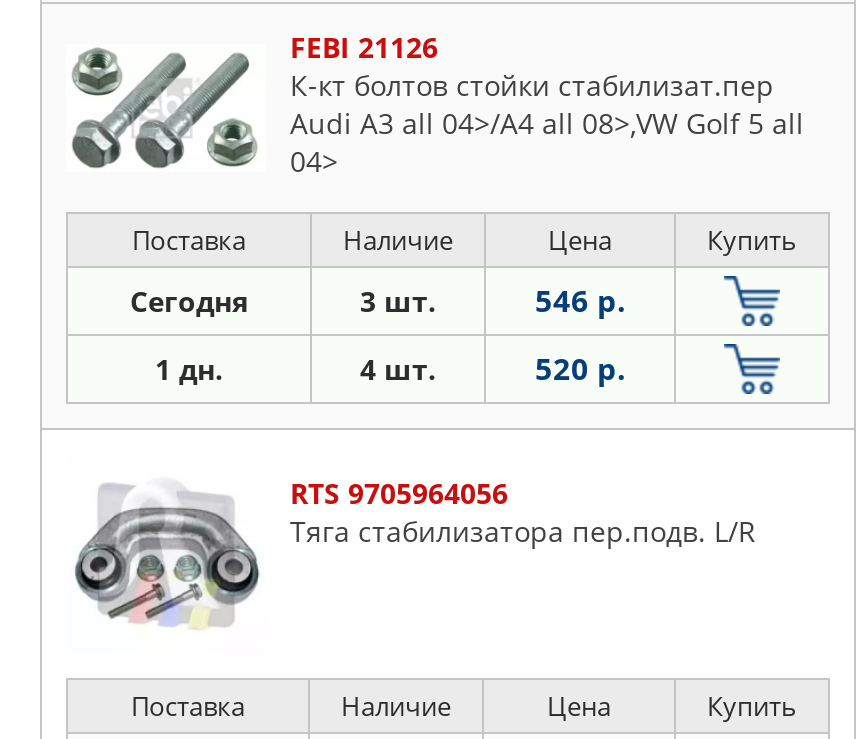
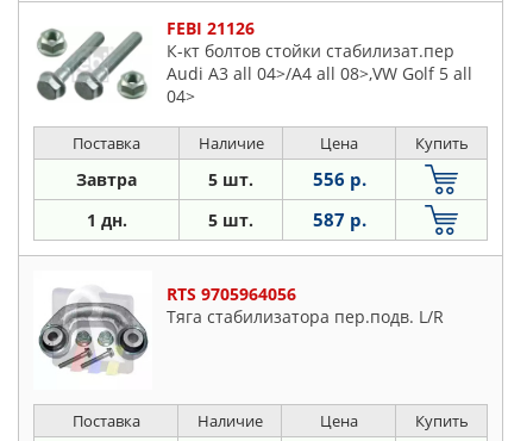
- Сегодня
- 3 шт.
- 546 р.
+ Завтра
+ 5 шт.
+ 556 р.

- 4 шт.
+ 5 шт.

- 520 р.
+ 587 р.
